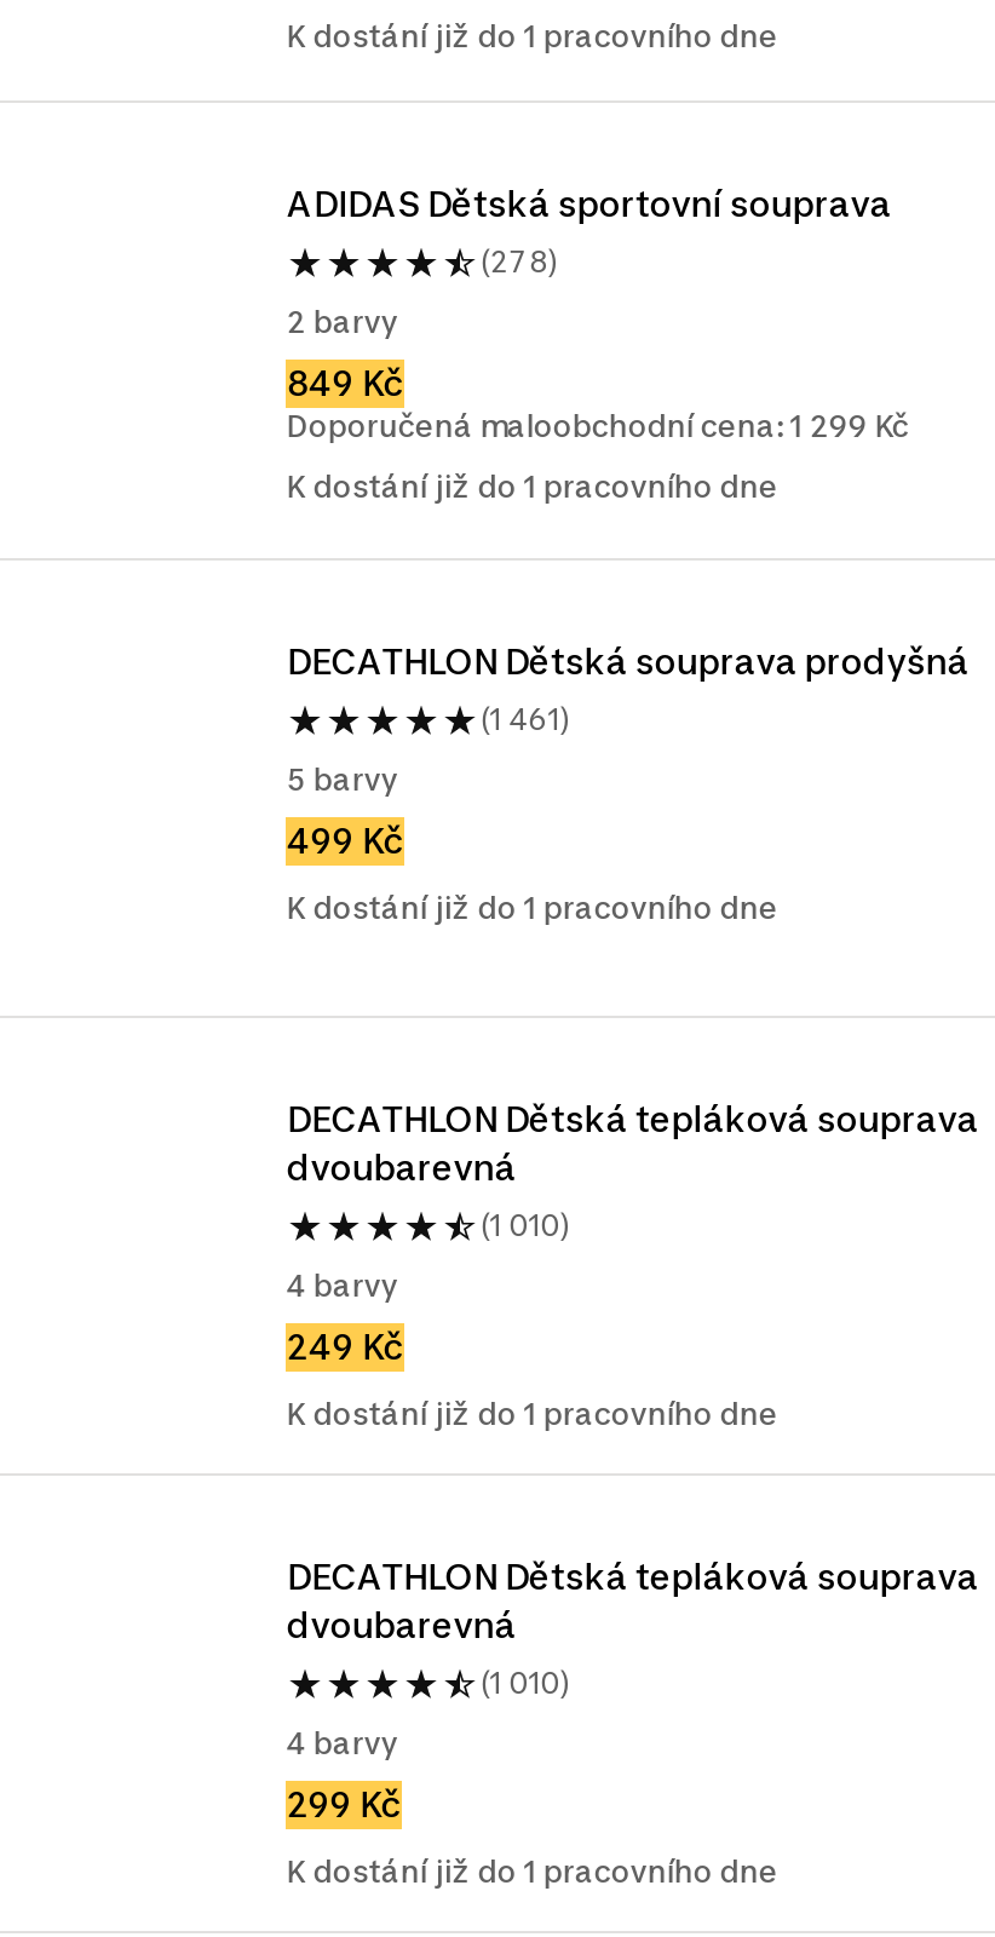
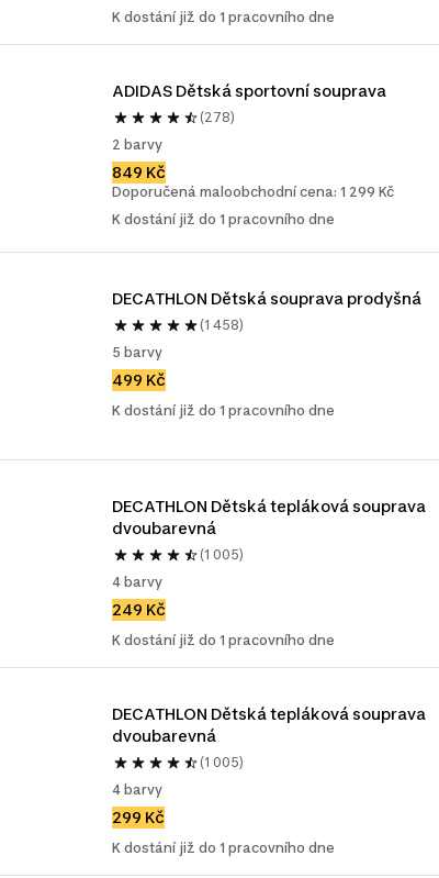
- (1 461)
+ (1 458)

- (1 010)
+ (1 005)

- (1 010)
+ (1 005)
